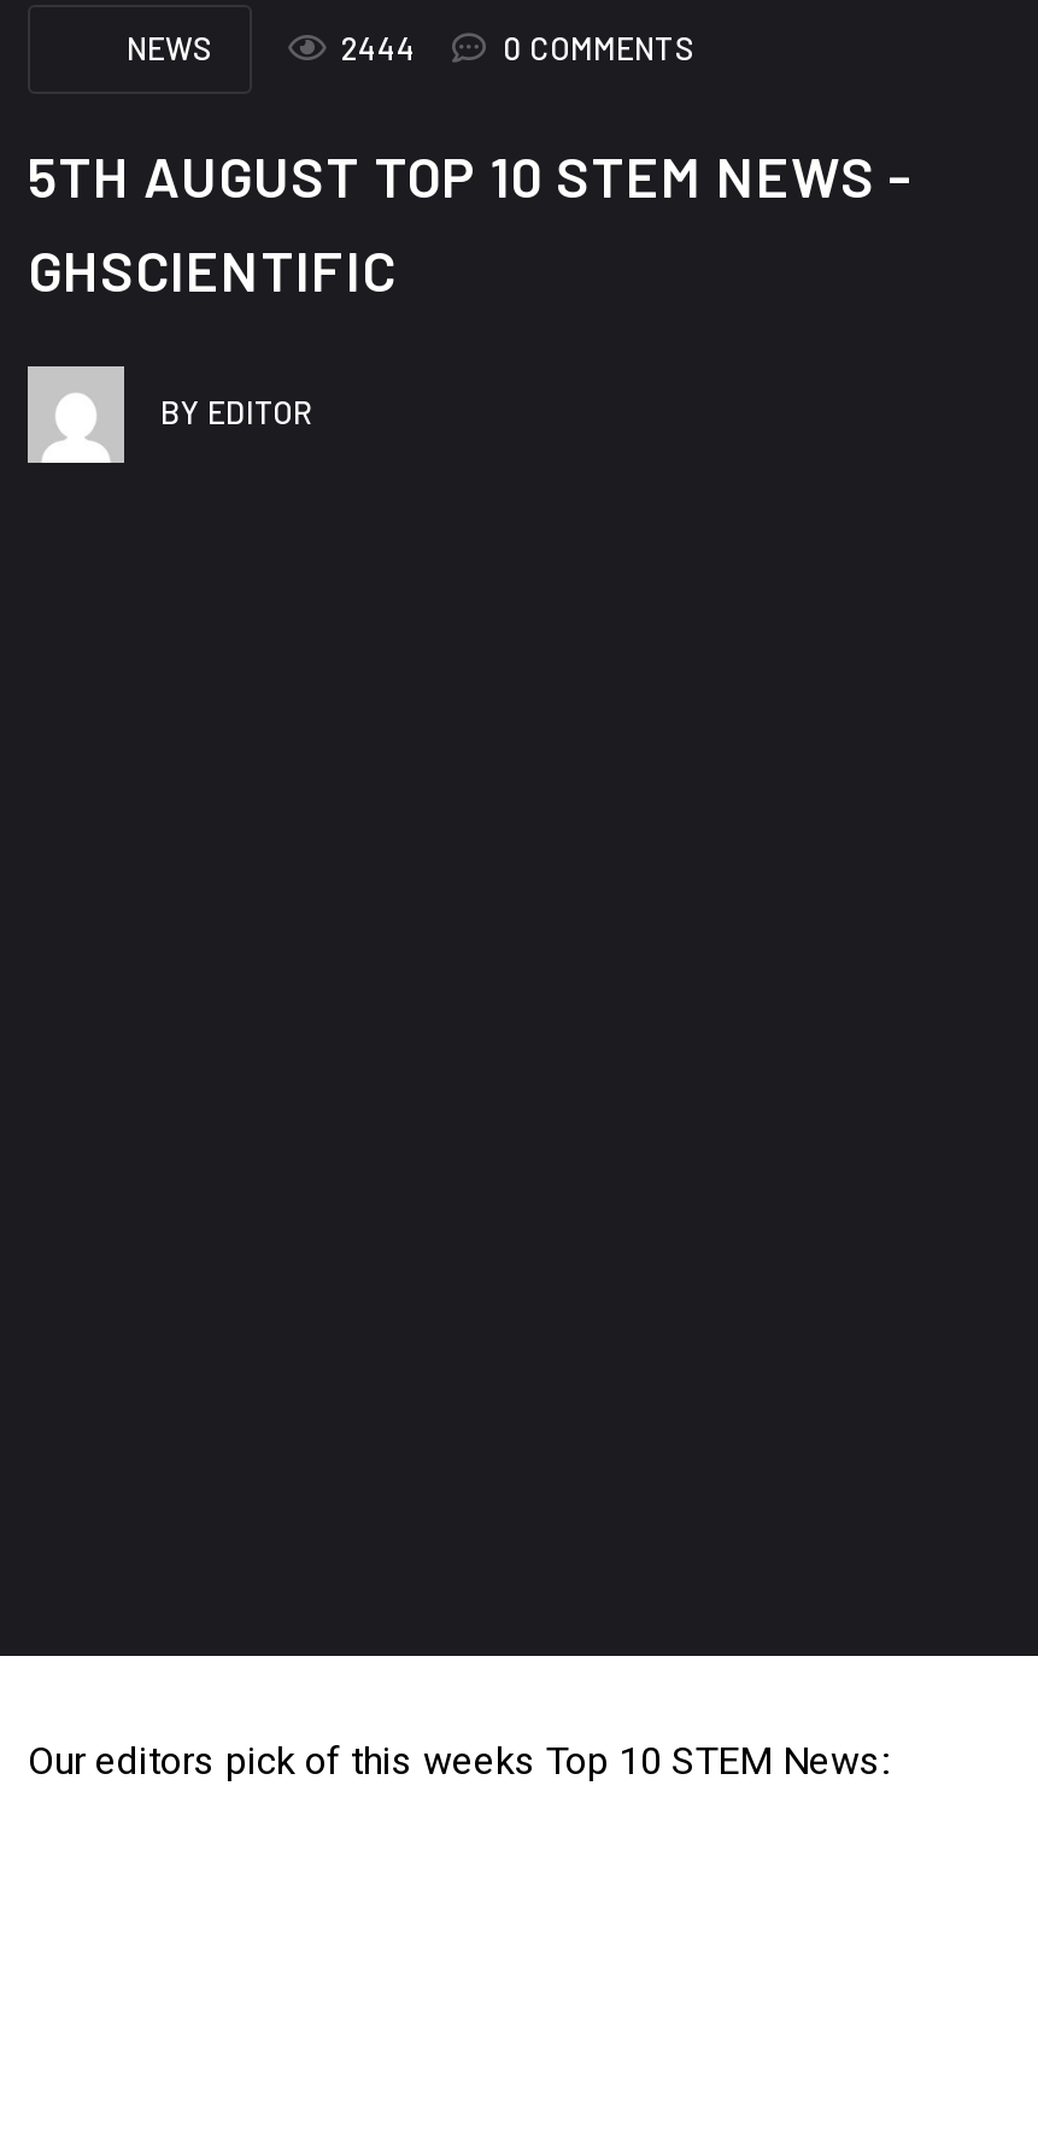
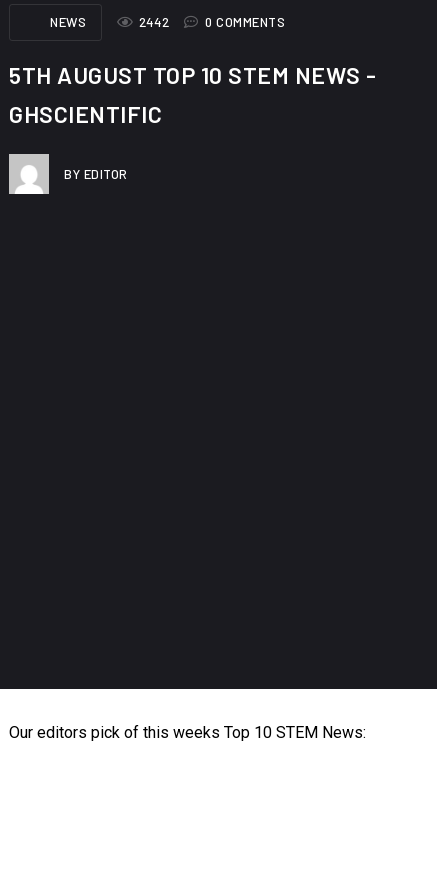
- 2444
+ 2442
